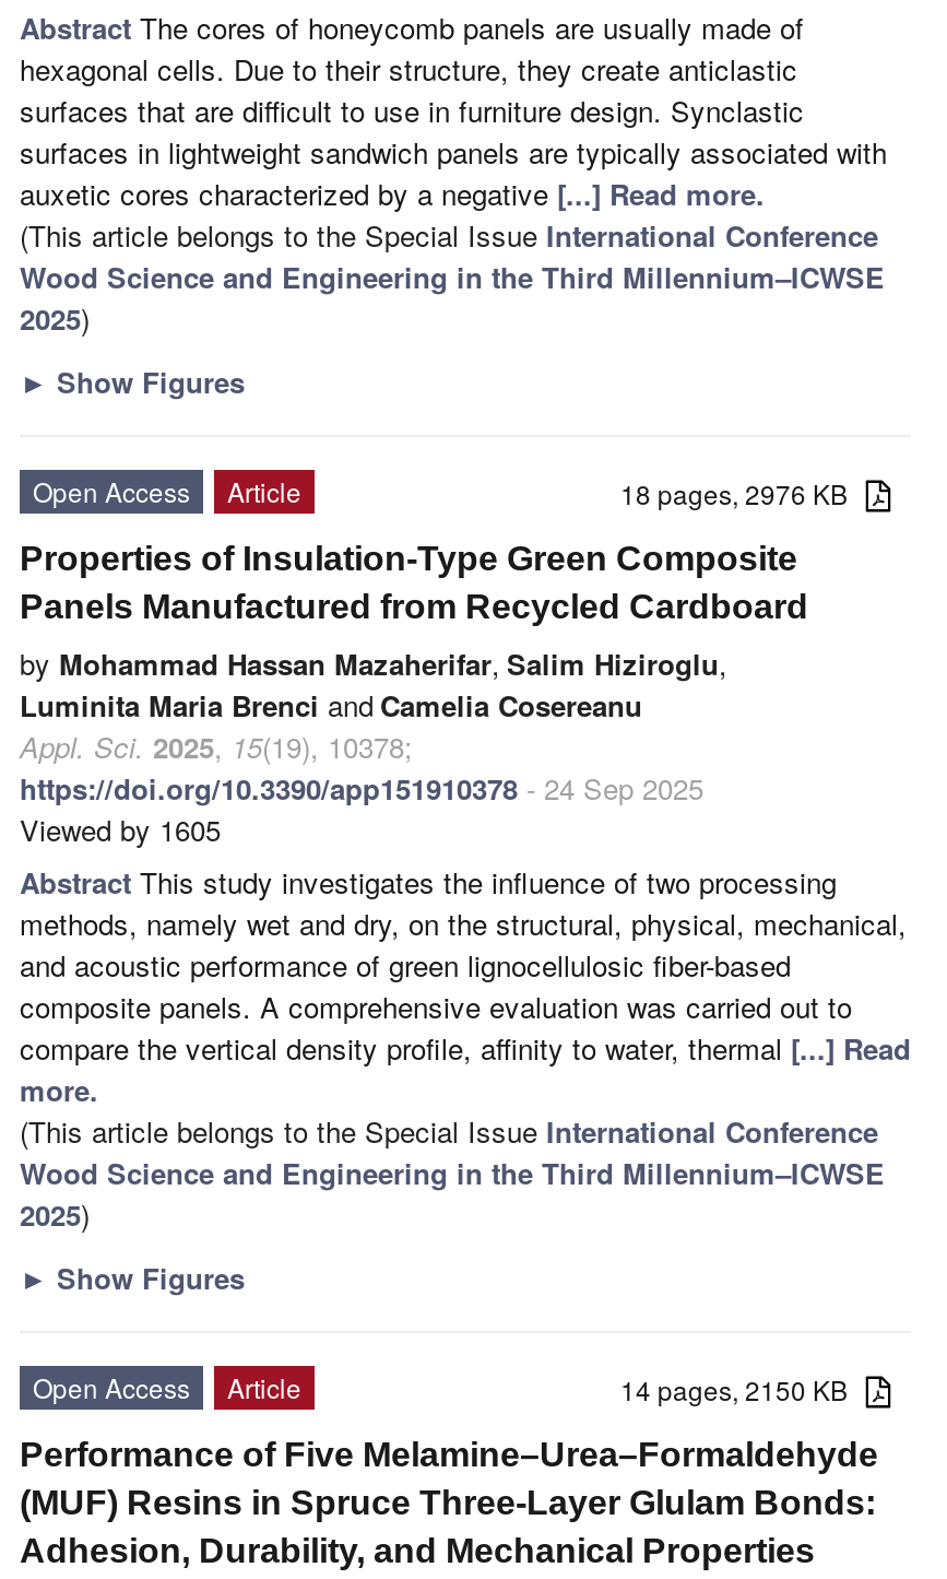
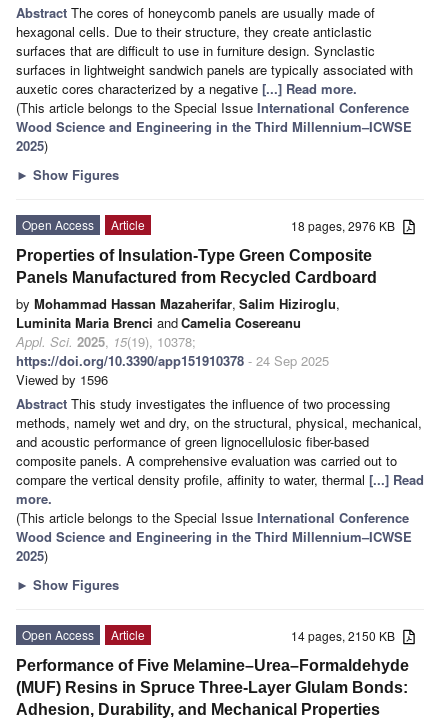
- Viewed by 1605
+ Viewed by 1596
